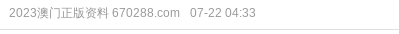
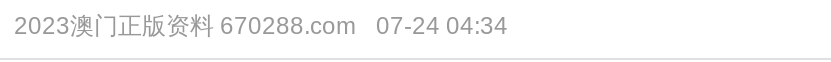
- 2023澳门正版资料 670288.com 07-22 04:33
+ 2023澳门正版资料 670288.com 07-24 04:34
